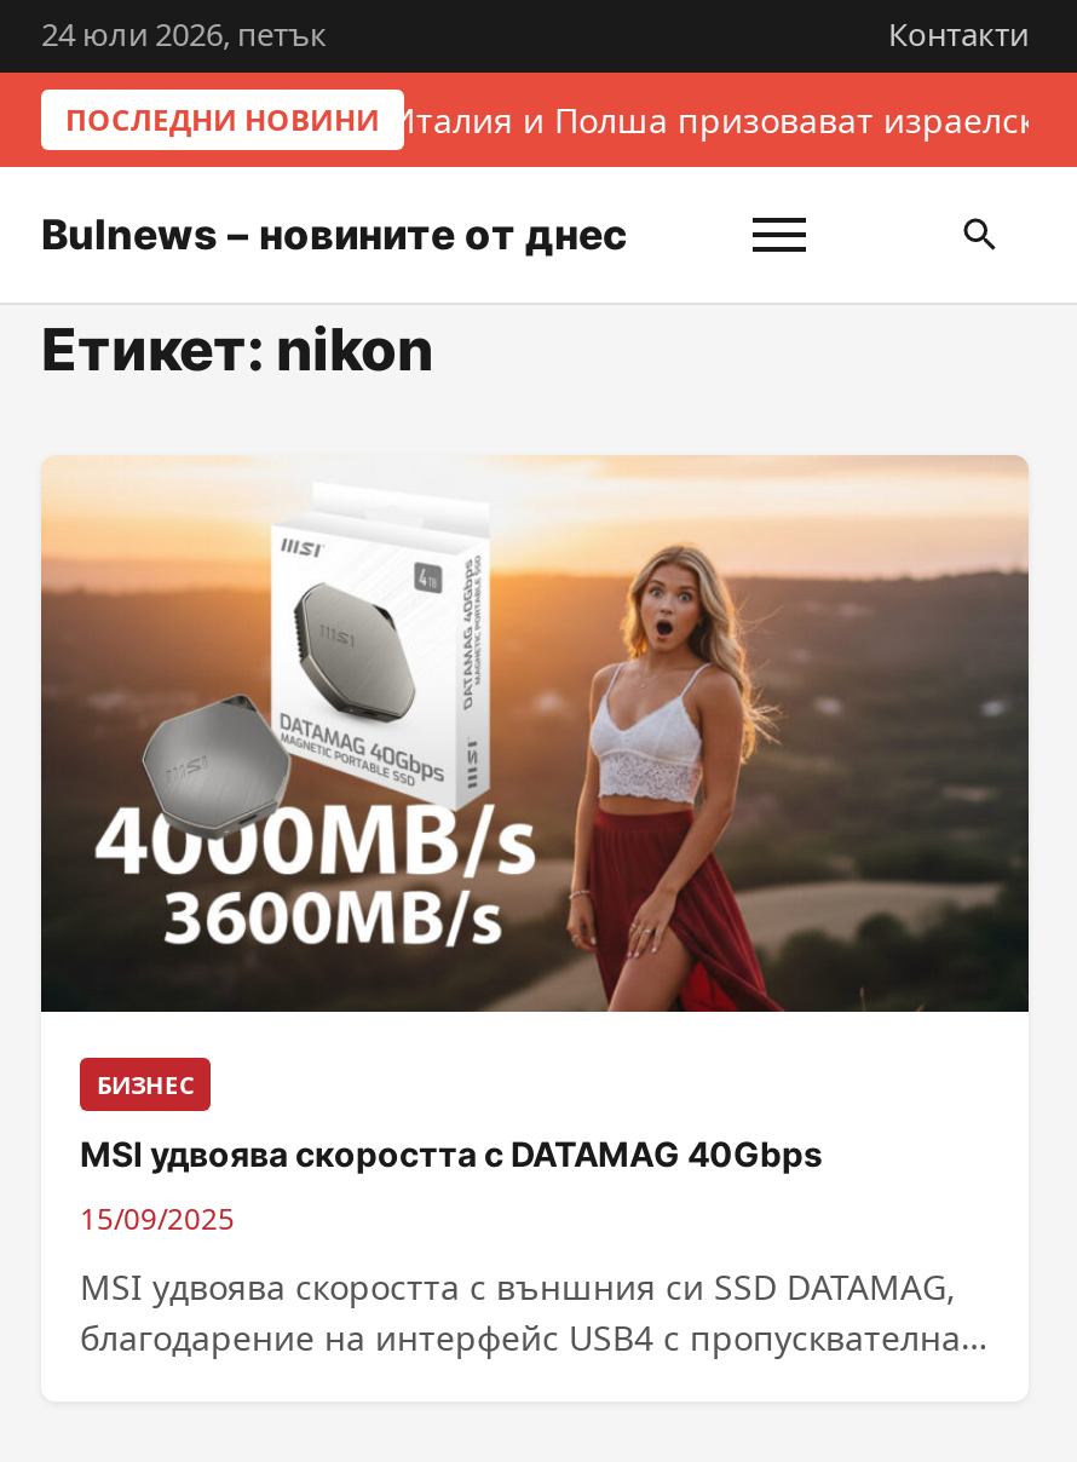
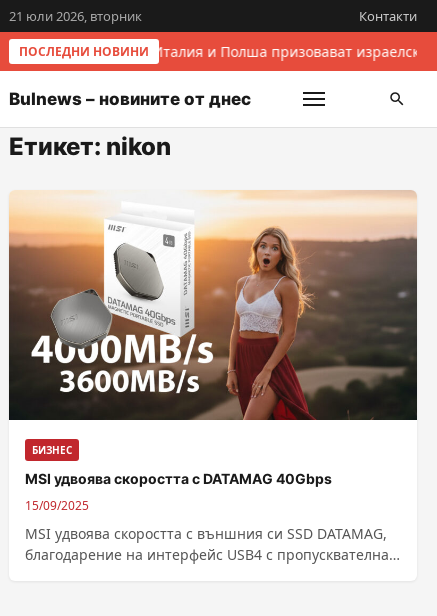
- 24 юли 2026, петък
+ 21 юли 2026, вторник
